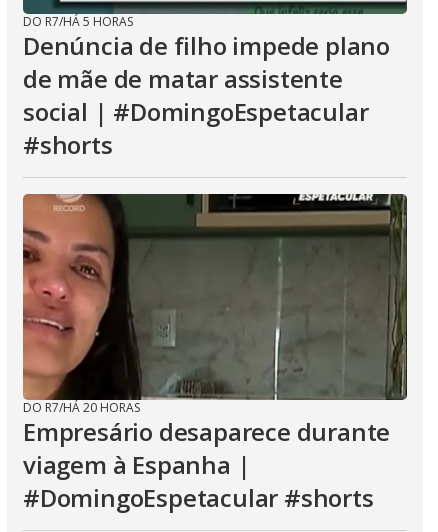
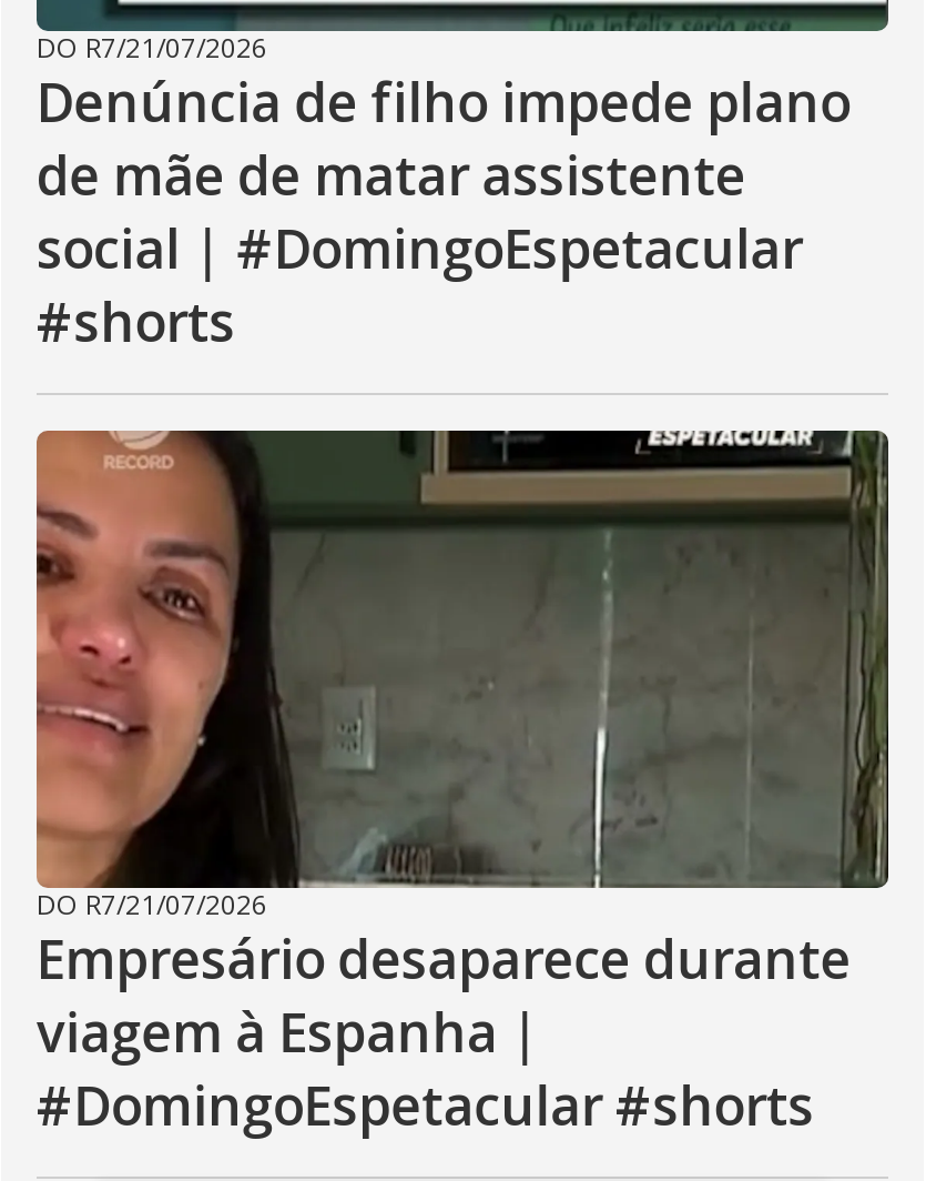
- DO R7/HÁ 5 HORAS
+ DO R7/21/07/2026

- DO R7/HÁ 20 HORAS
+ DO R7/21/07/2026
